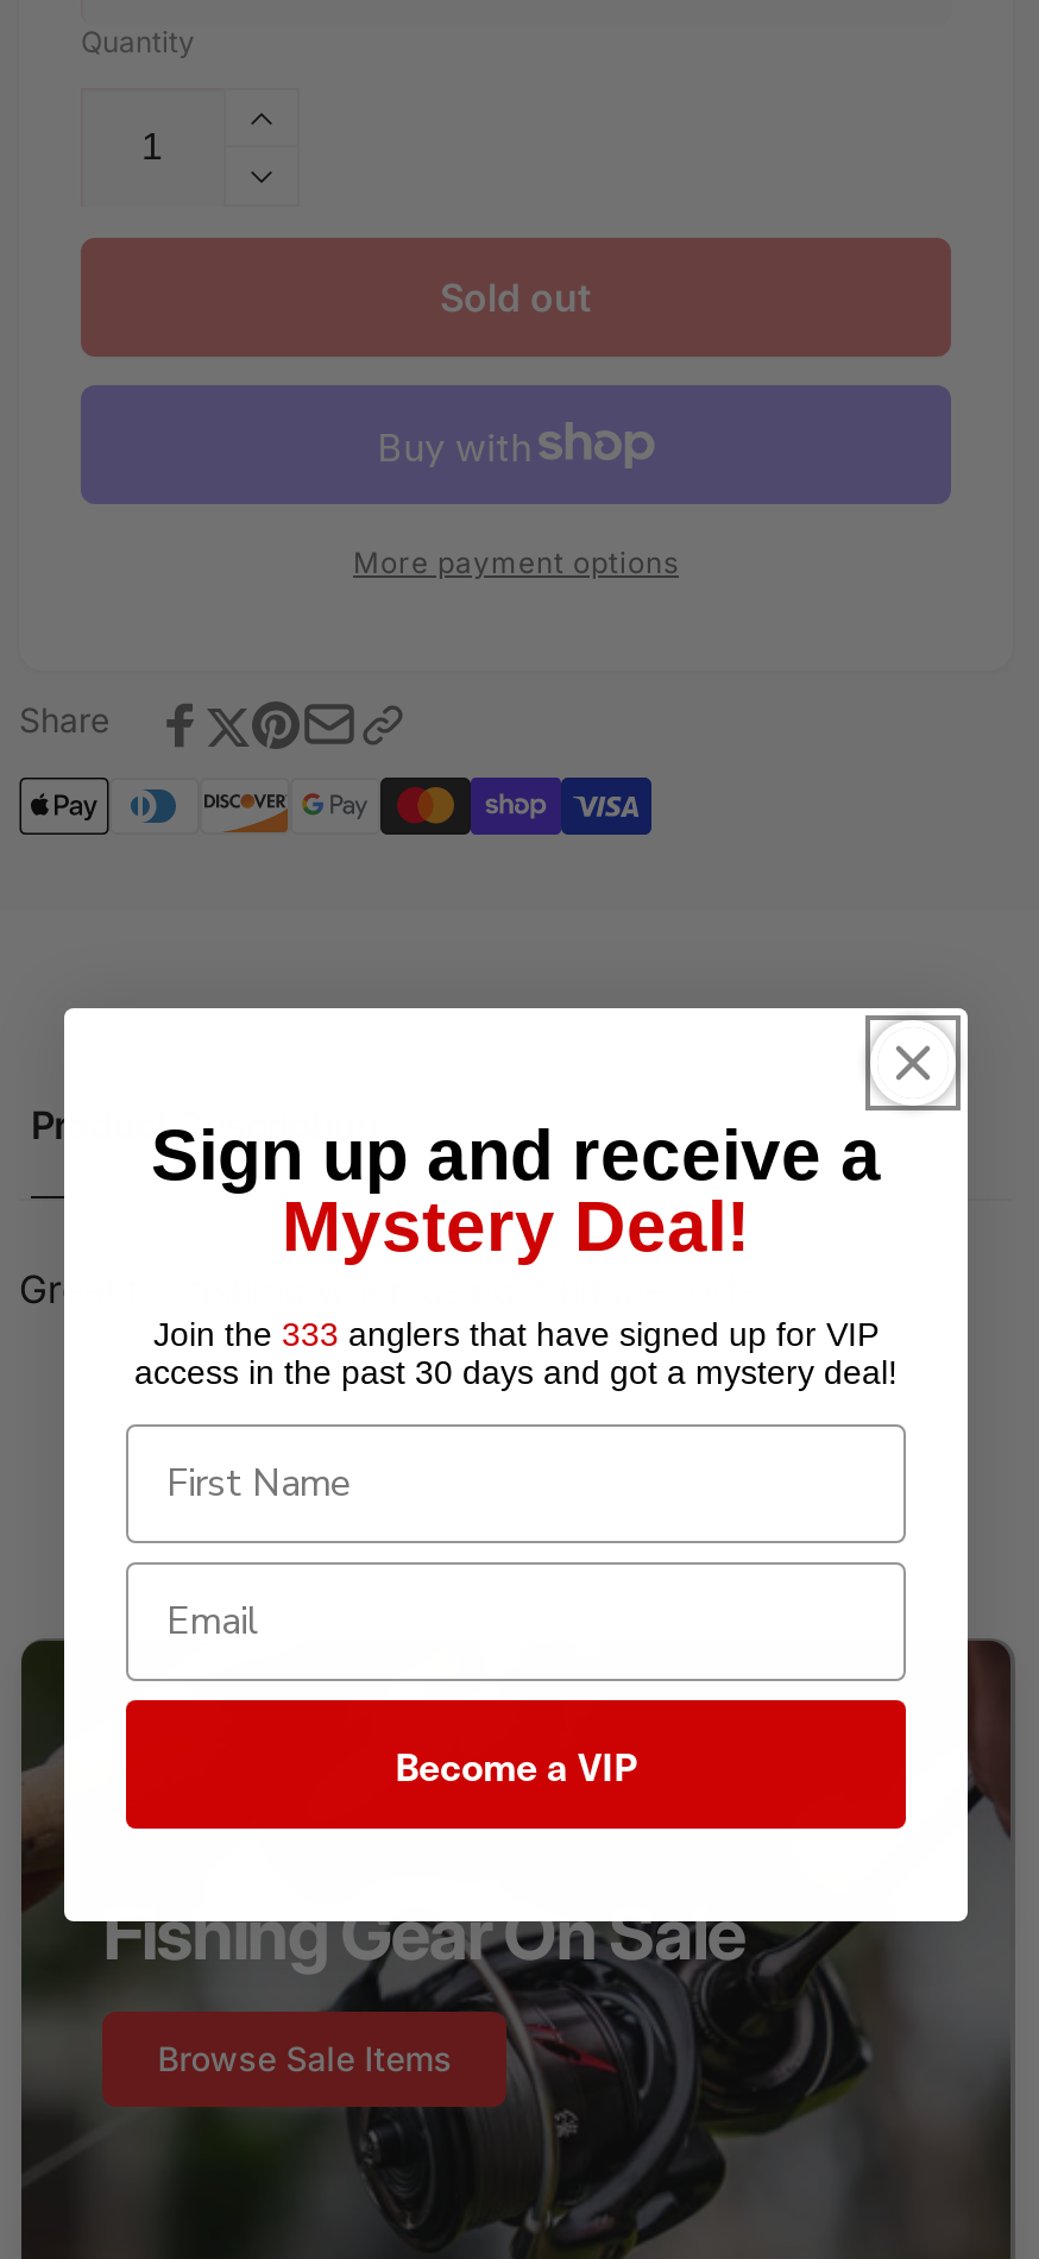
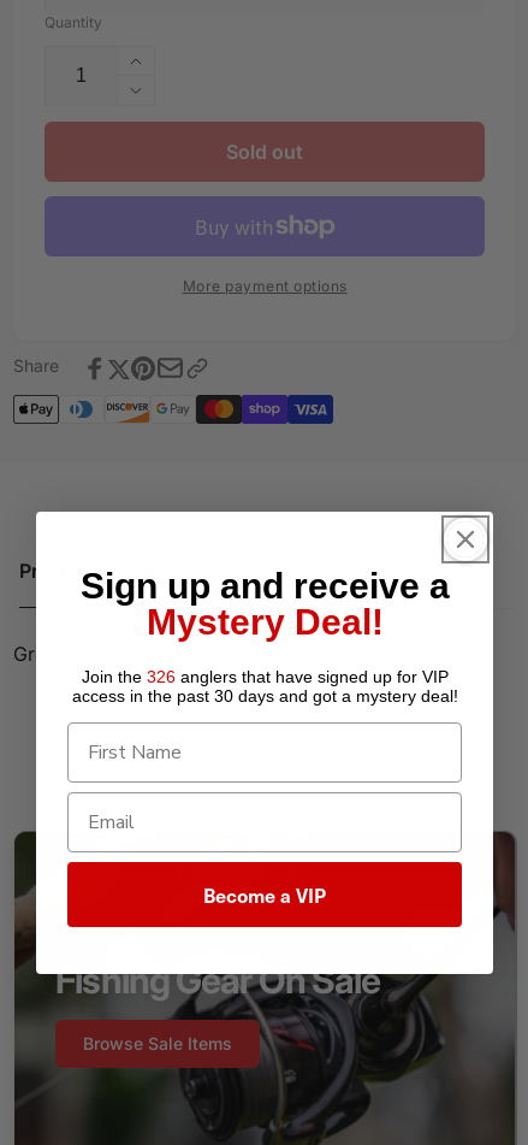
- Join the 333 anglers that have signed up for VIP
+ Join the 326 anglers that have signed up for VIP
